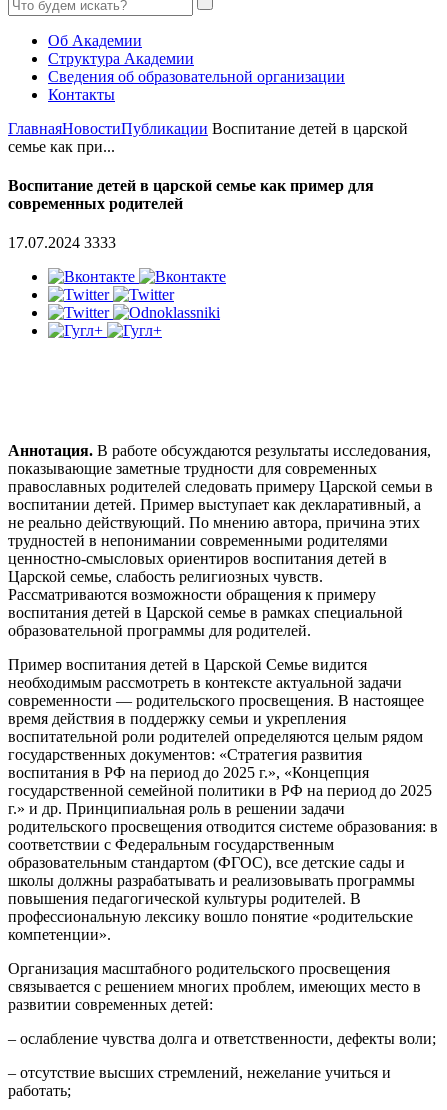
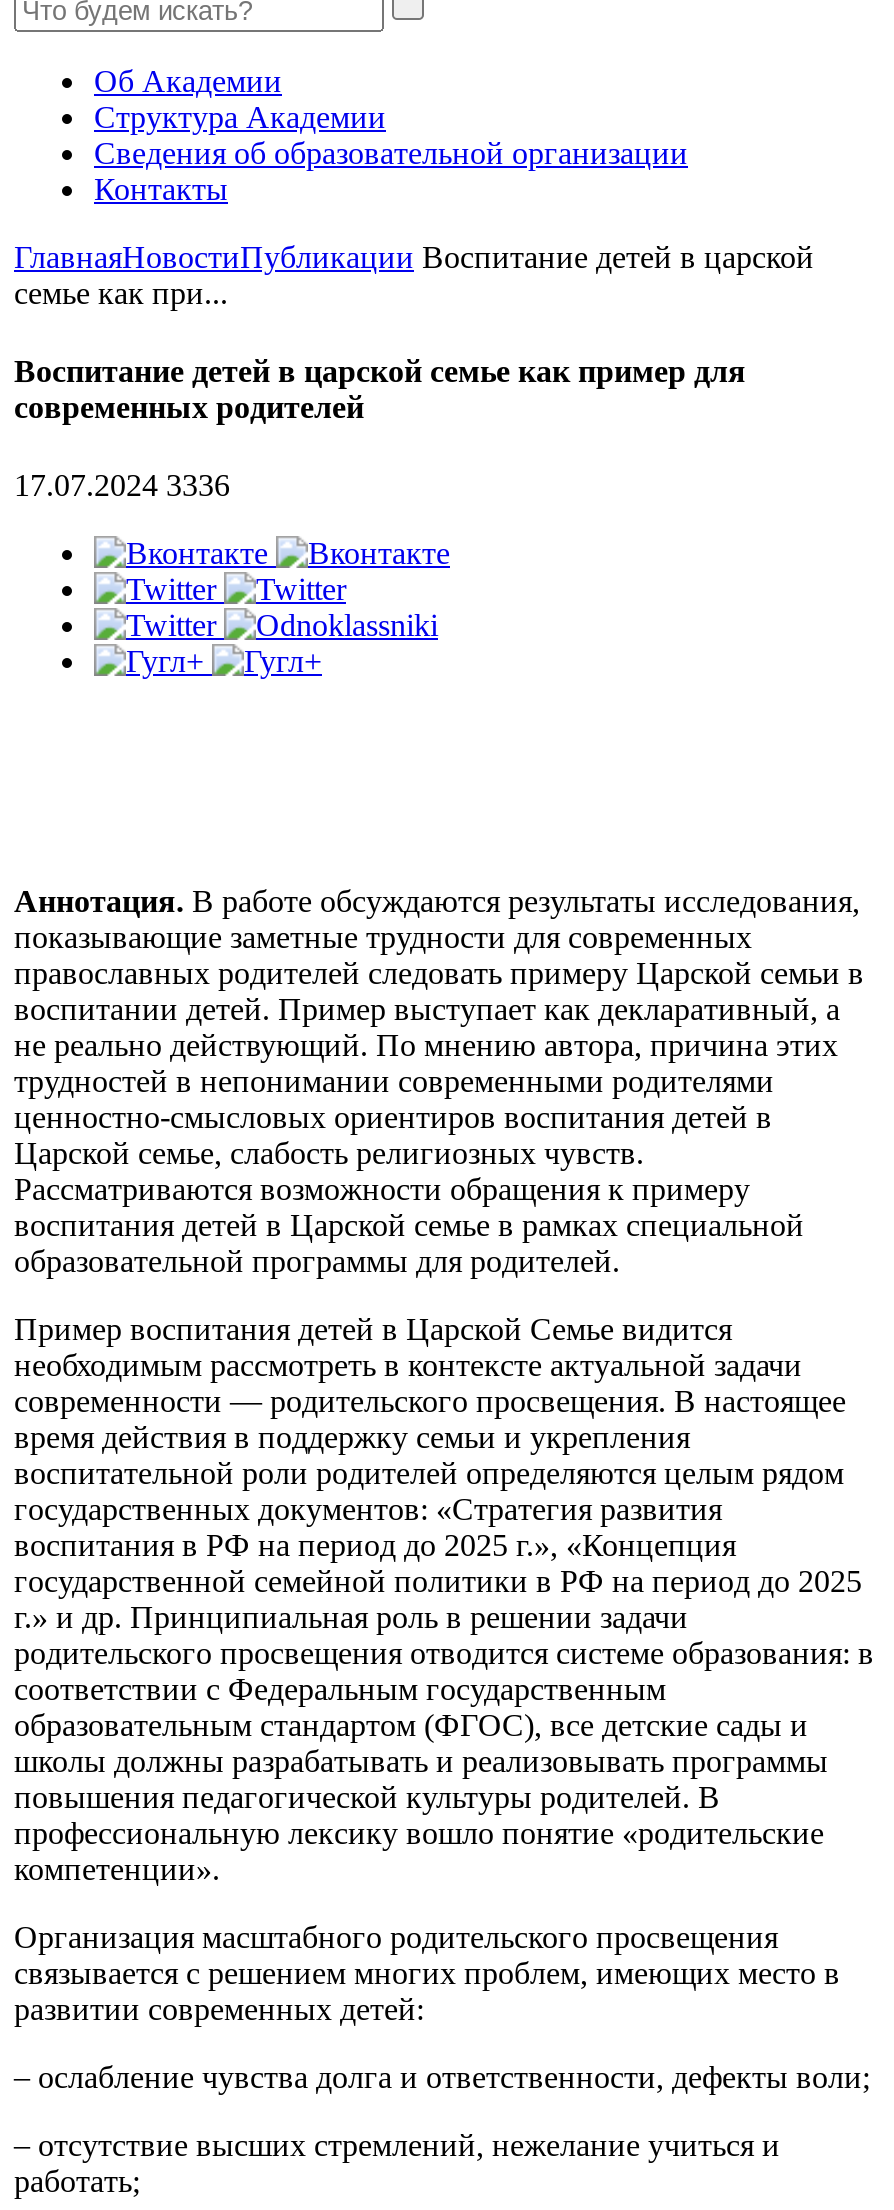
- 17.07.2024 3333
+ 17.07.2024 3336
